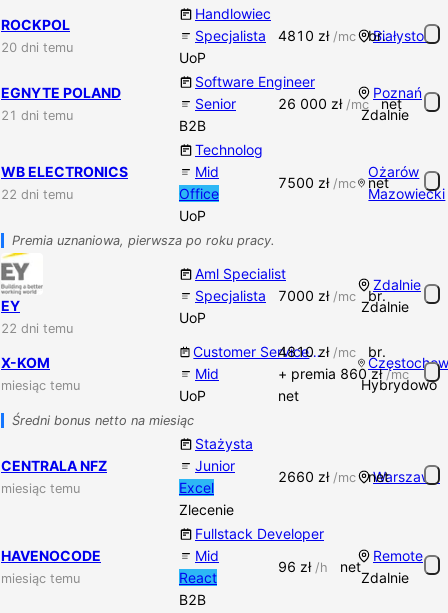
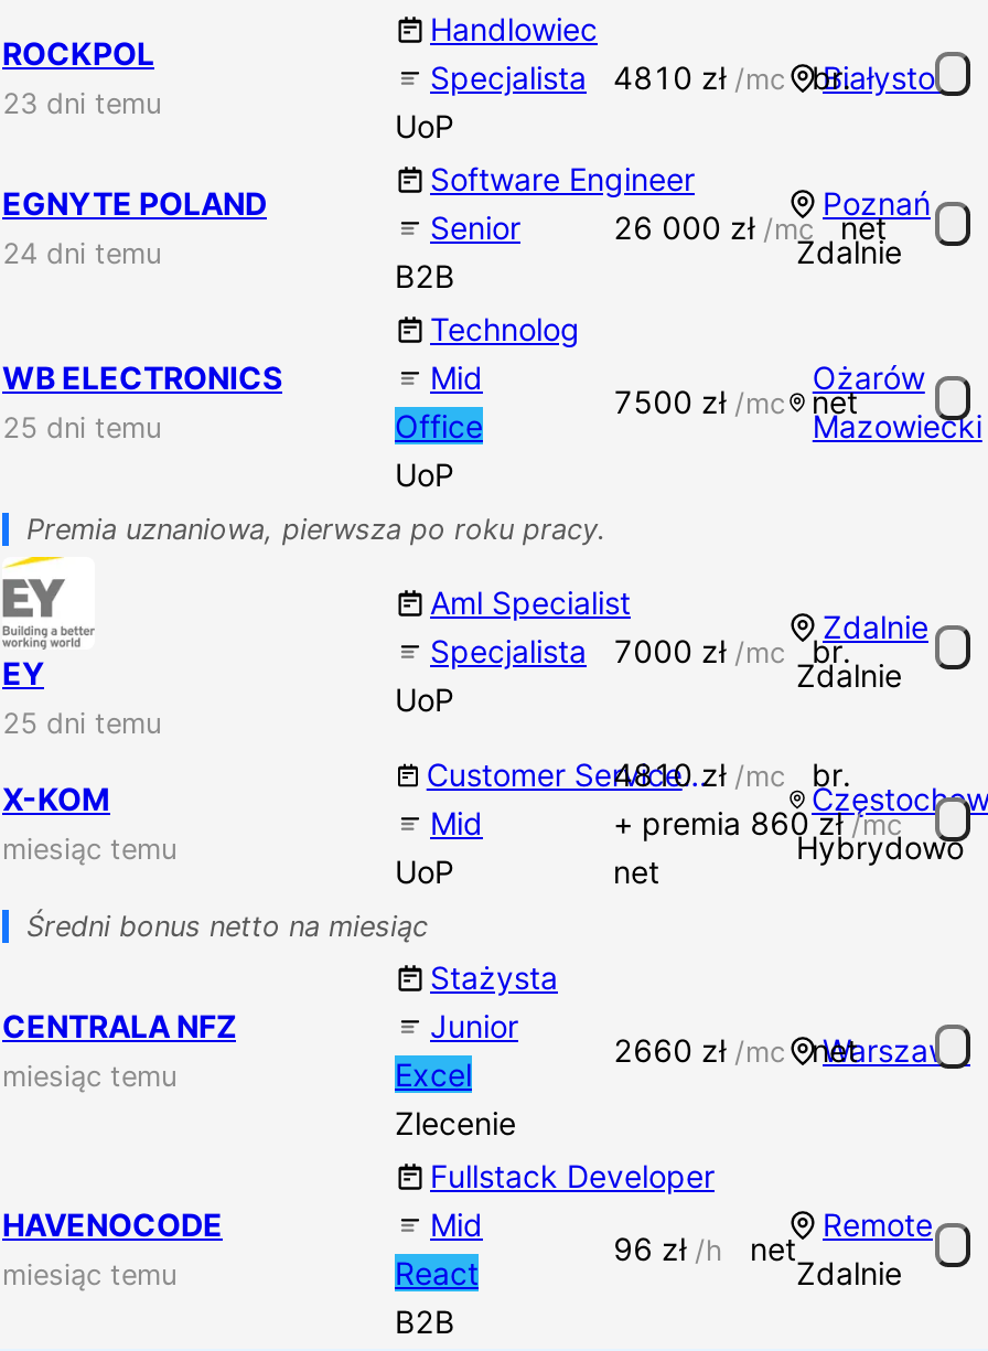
- 20 dni temu
+ 23 dni temu

- 21 dni temu
+ 24 dni temu

- 22 dni temu
+ 25 dni temu

- 22 dni temu
+ 25 dni temu
